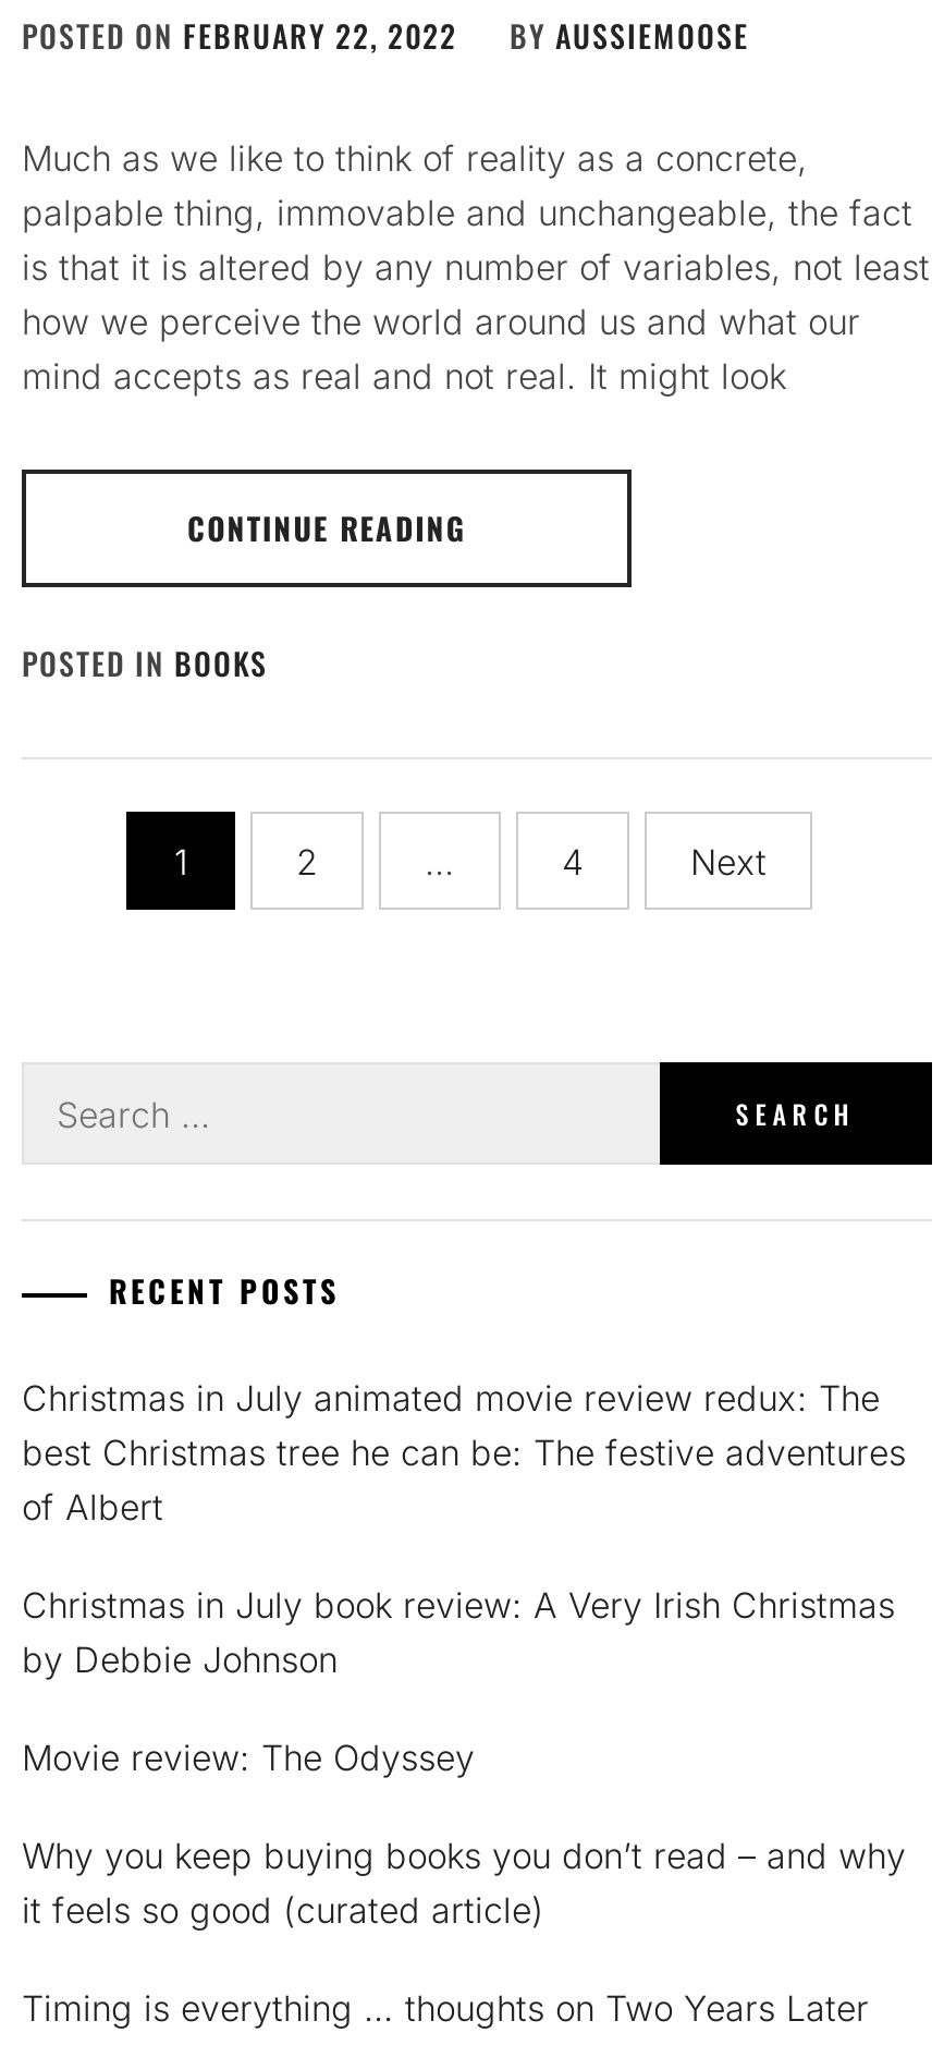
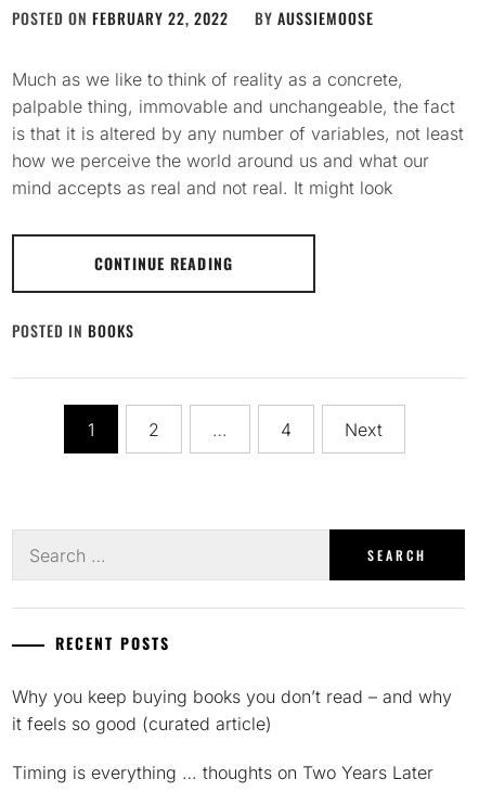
- Christmas in July animated movie review redux: The
- best Christmas tree he can be: The festive adventures
- of Albert
- Christmas in July book review: A Very Irish Christmas
- by Debbie Johnson
- Movie review: The Odyssey
